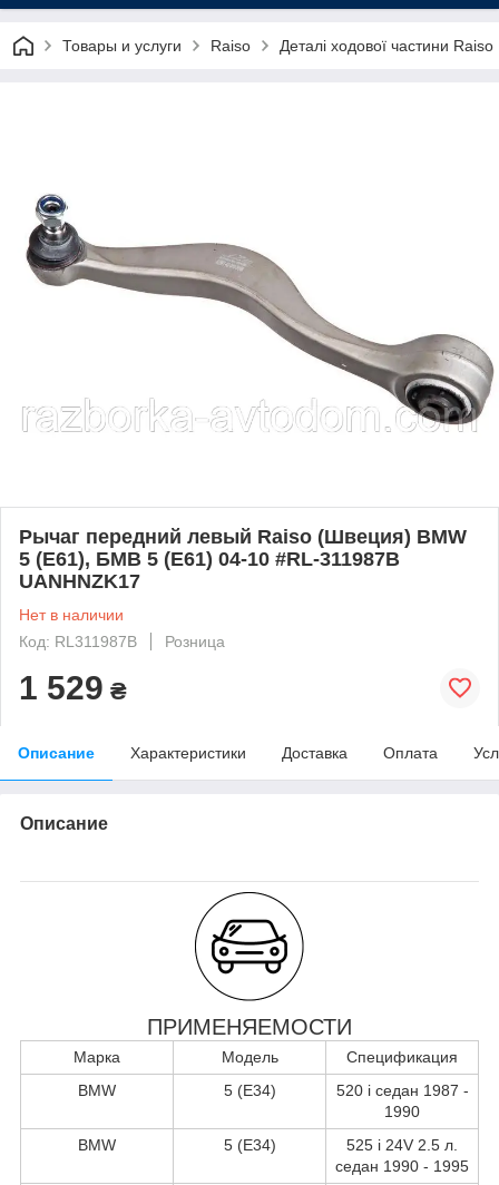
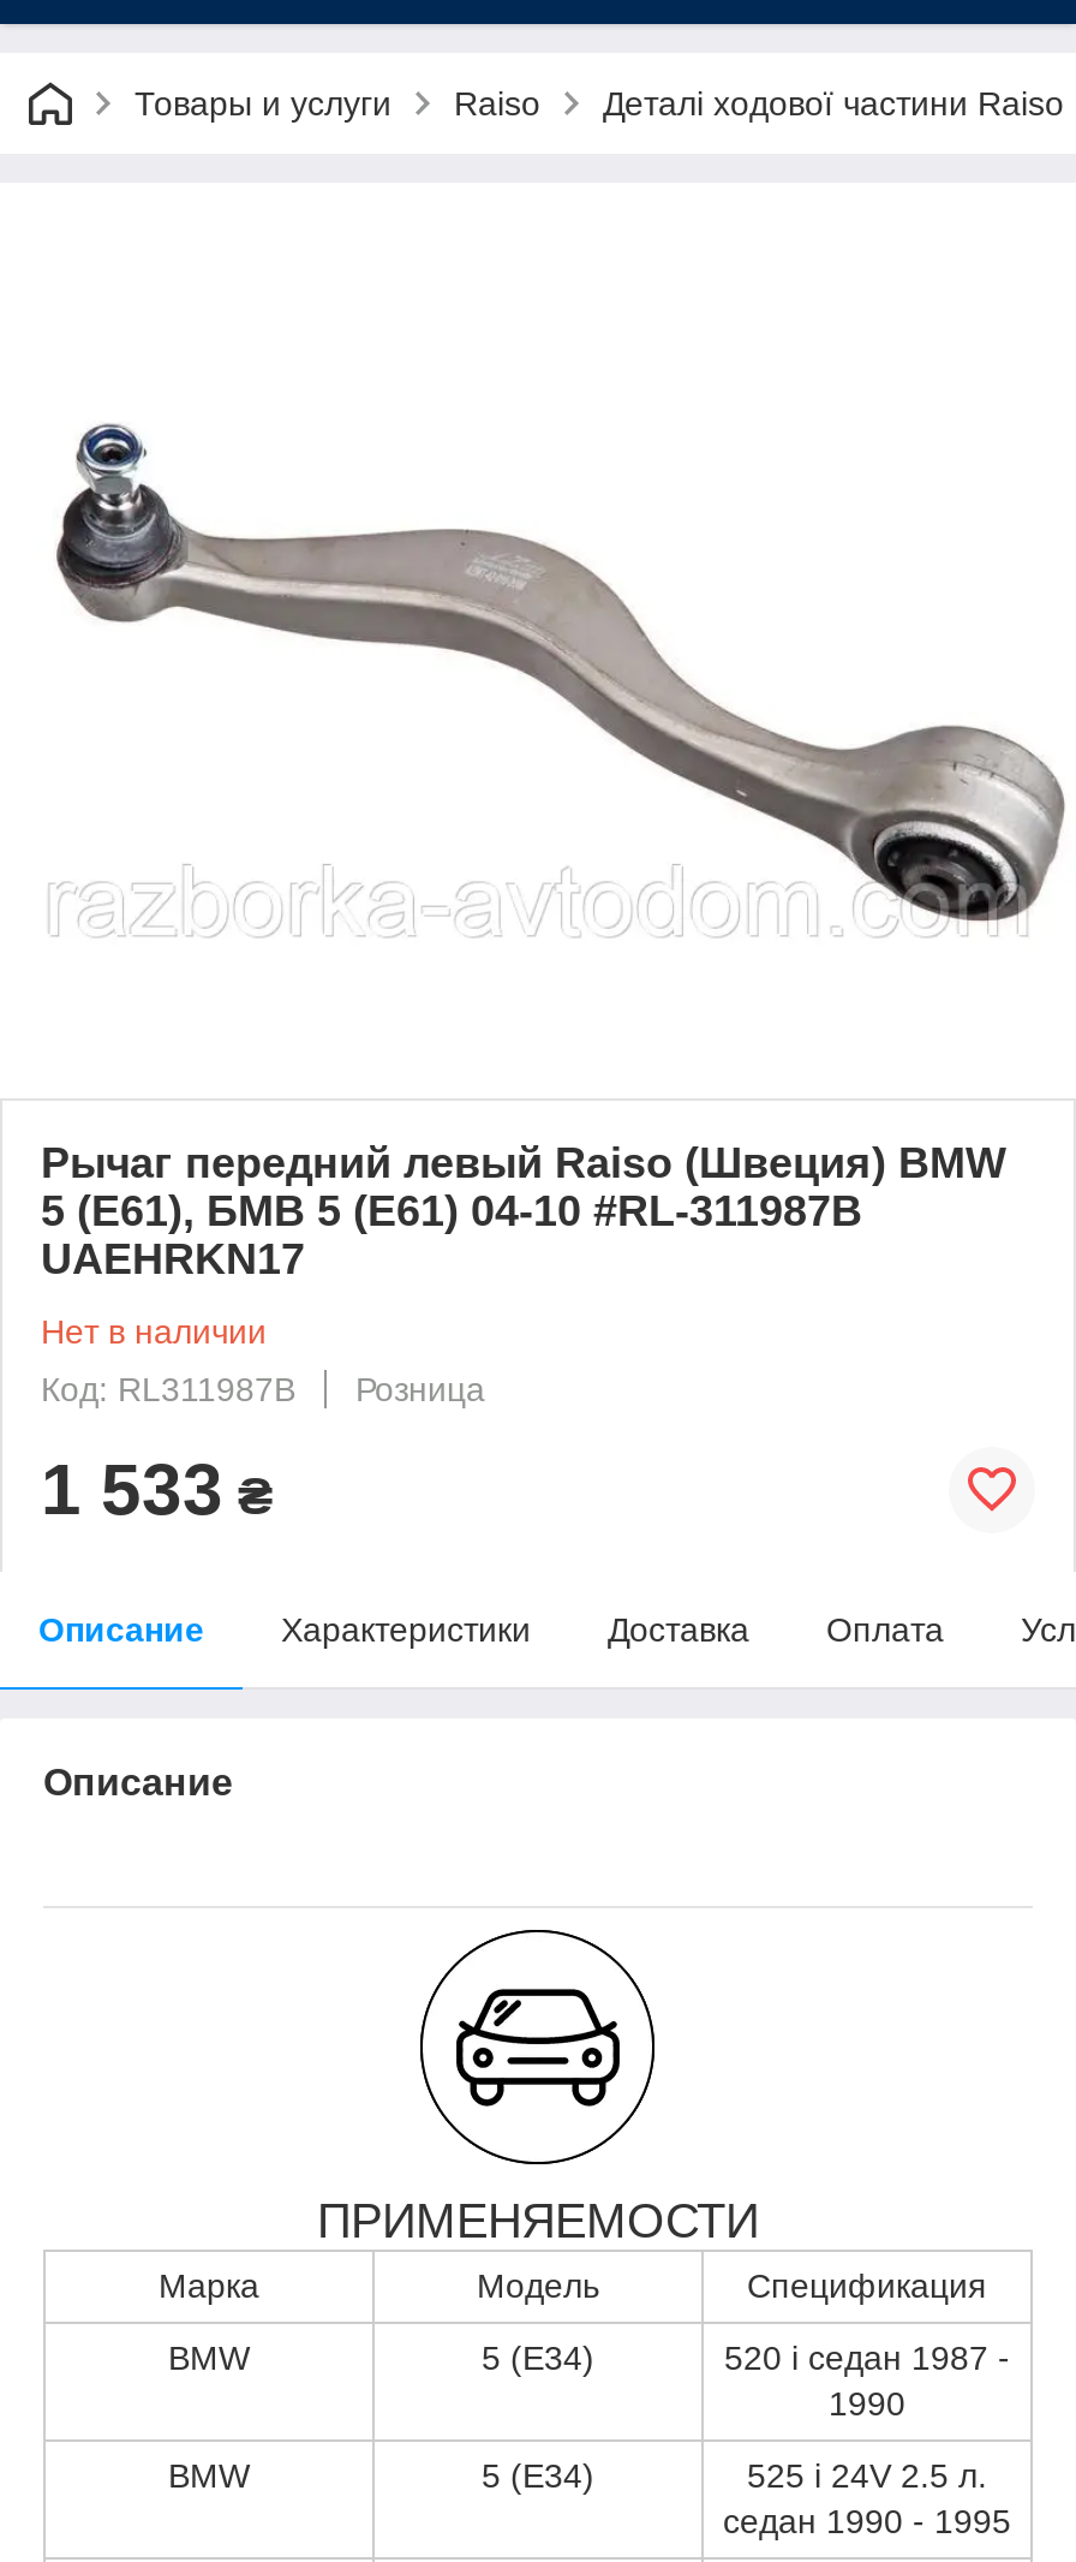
- UANHNZK17
+ UAEHRKN17

- 1 529 ₴
+ 1 533 ₴
